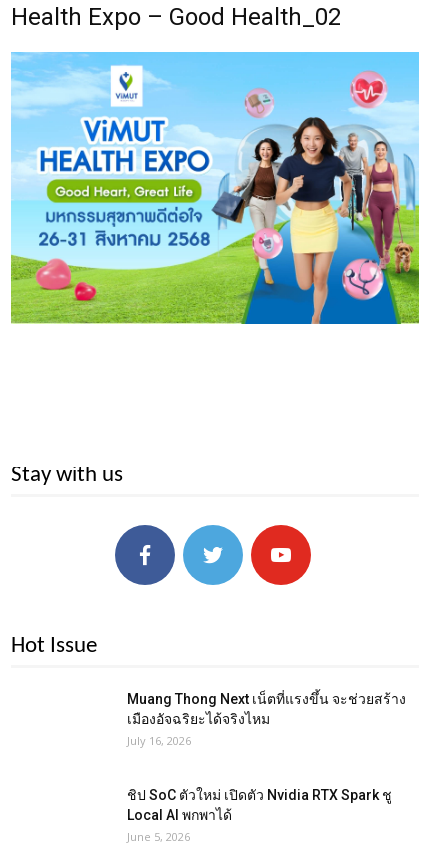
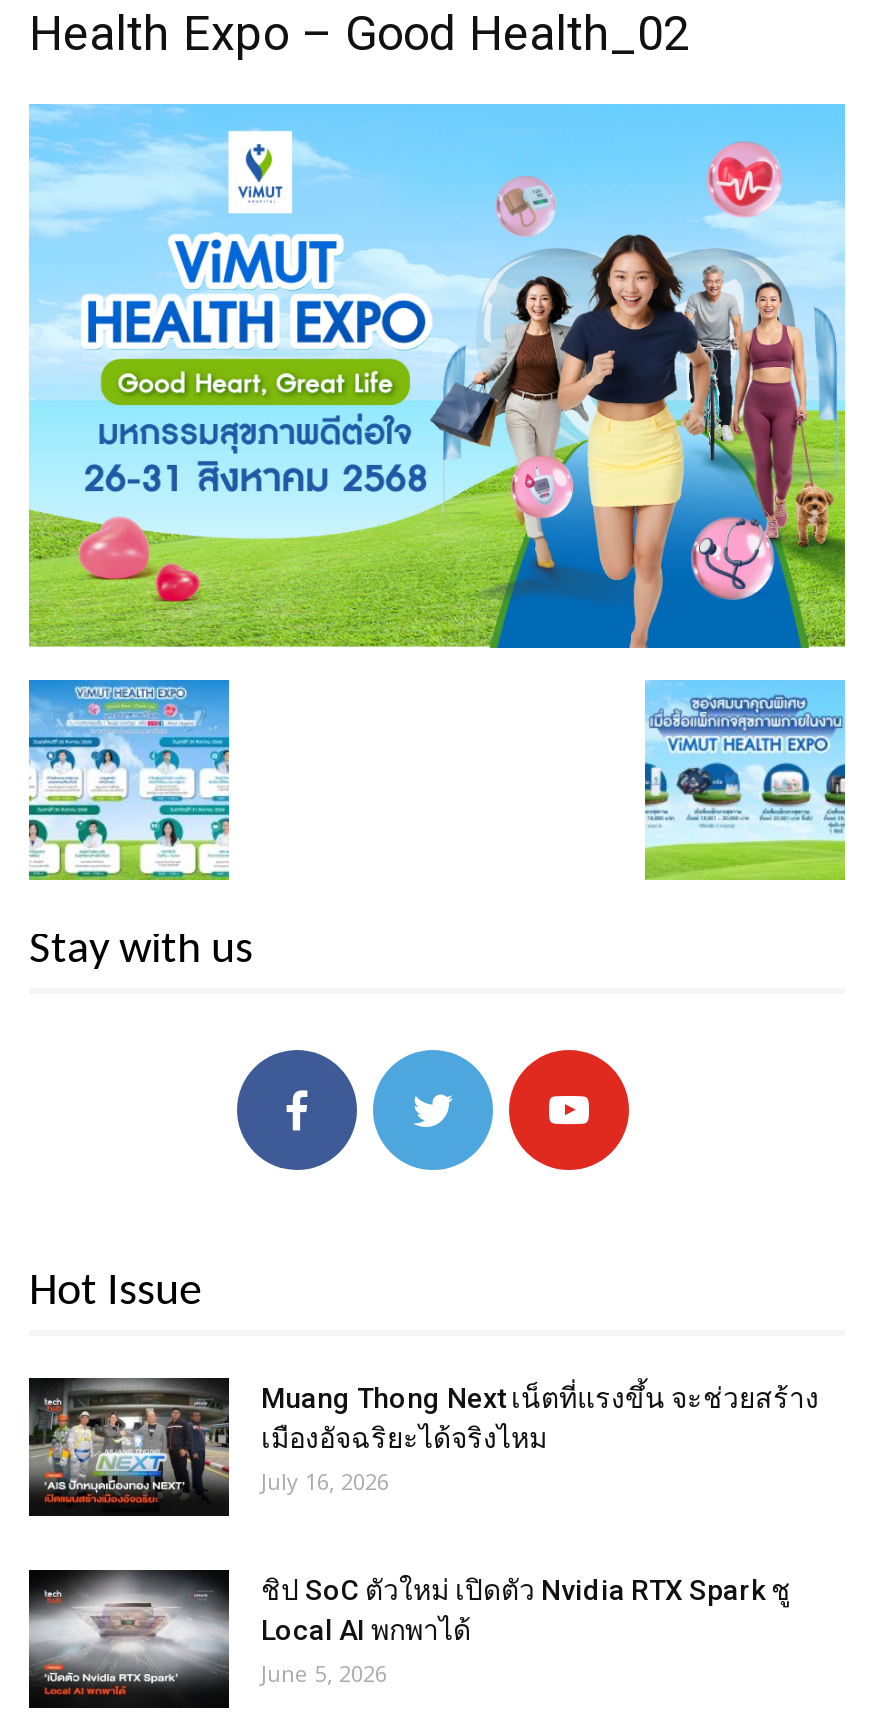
+ [image]

+ [image]

+ [image]

+ [image]
